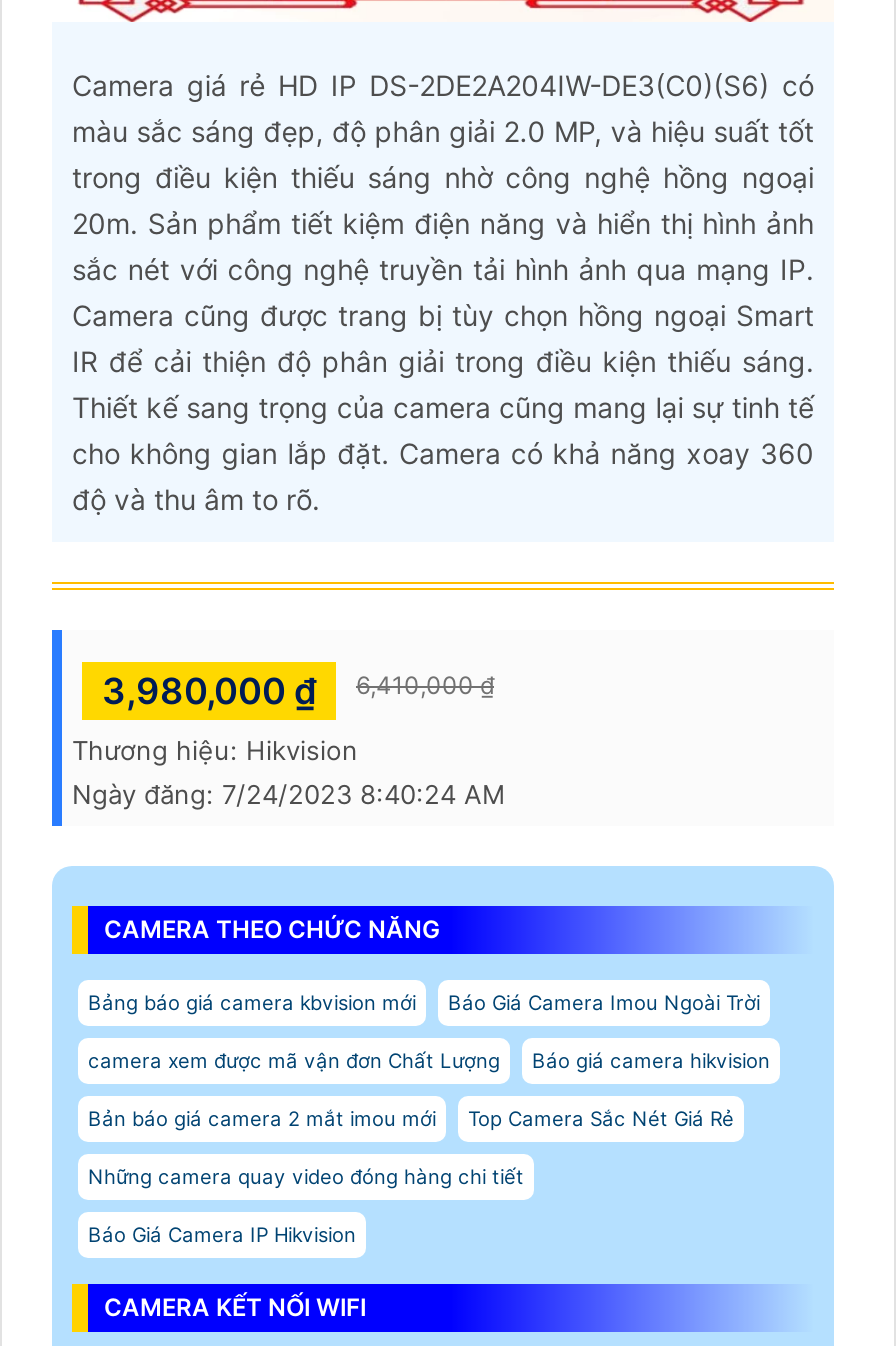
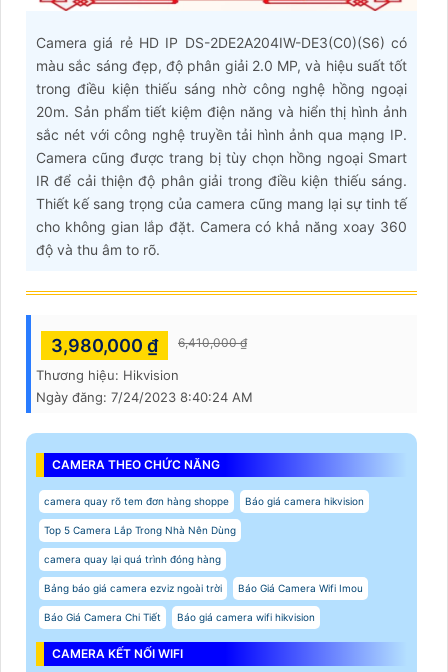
- Bảng báo giá camera kbvision mới
- Báo Giá Camera Imou Ngoài Trời
- camera xem được mã vận đơn Chất Lượng
+ camera quay rõ tem đơn hàng shoppe

moved up: Báo giá camera hikvision

- Bản báo giá camera 2 mắt imou mới
- Top Camera Sắc Nét Giá Rẻ
- Những camera quay video đóng hàng chi tiết
- Báo Giá Camera IP Hikvision
+ Top 5 Camera Lắp Trong Nhà Nên Dùng
+ camera quay lại quá trình đóng hàng
+ Bảng báo giá camera ezviz ngoài trời
+ Báo Giá Camera Wifi Imou
+ Báo Giá Camera Chi Tiết
+ Báo giá camera wifi hikvision
